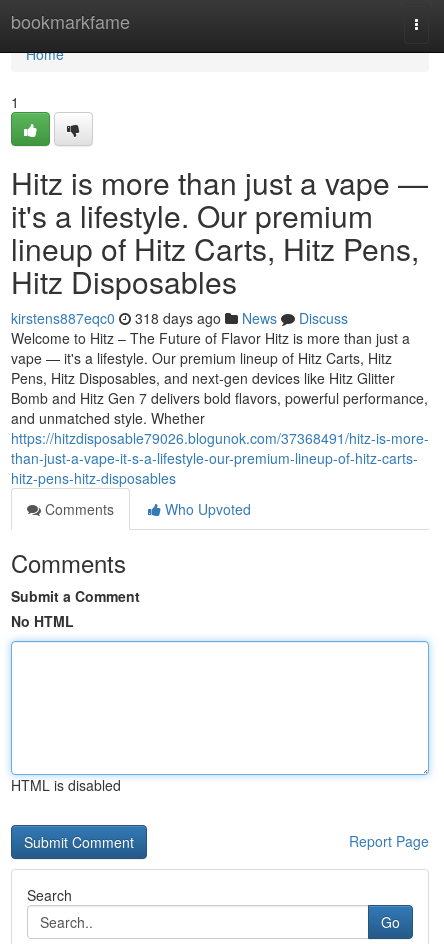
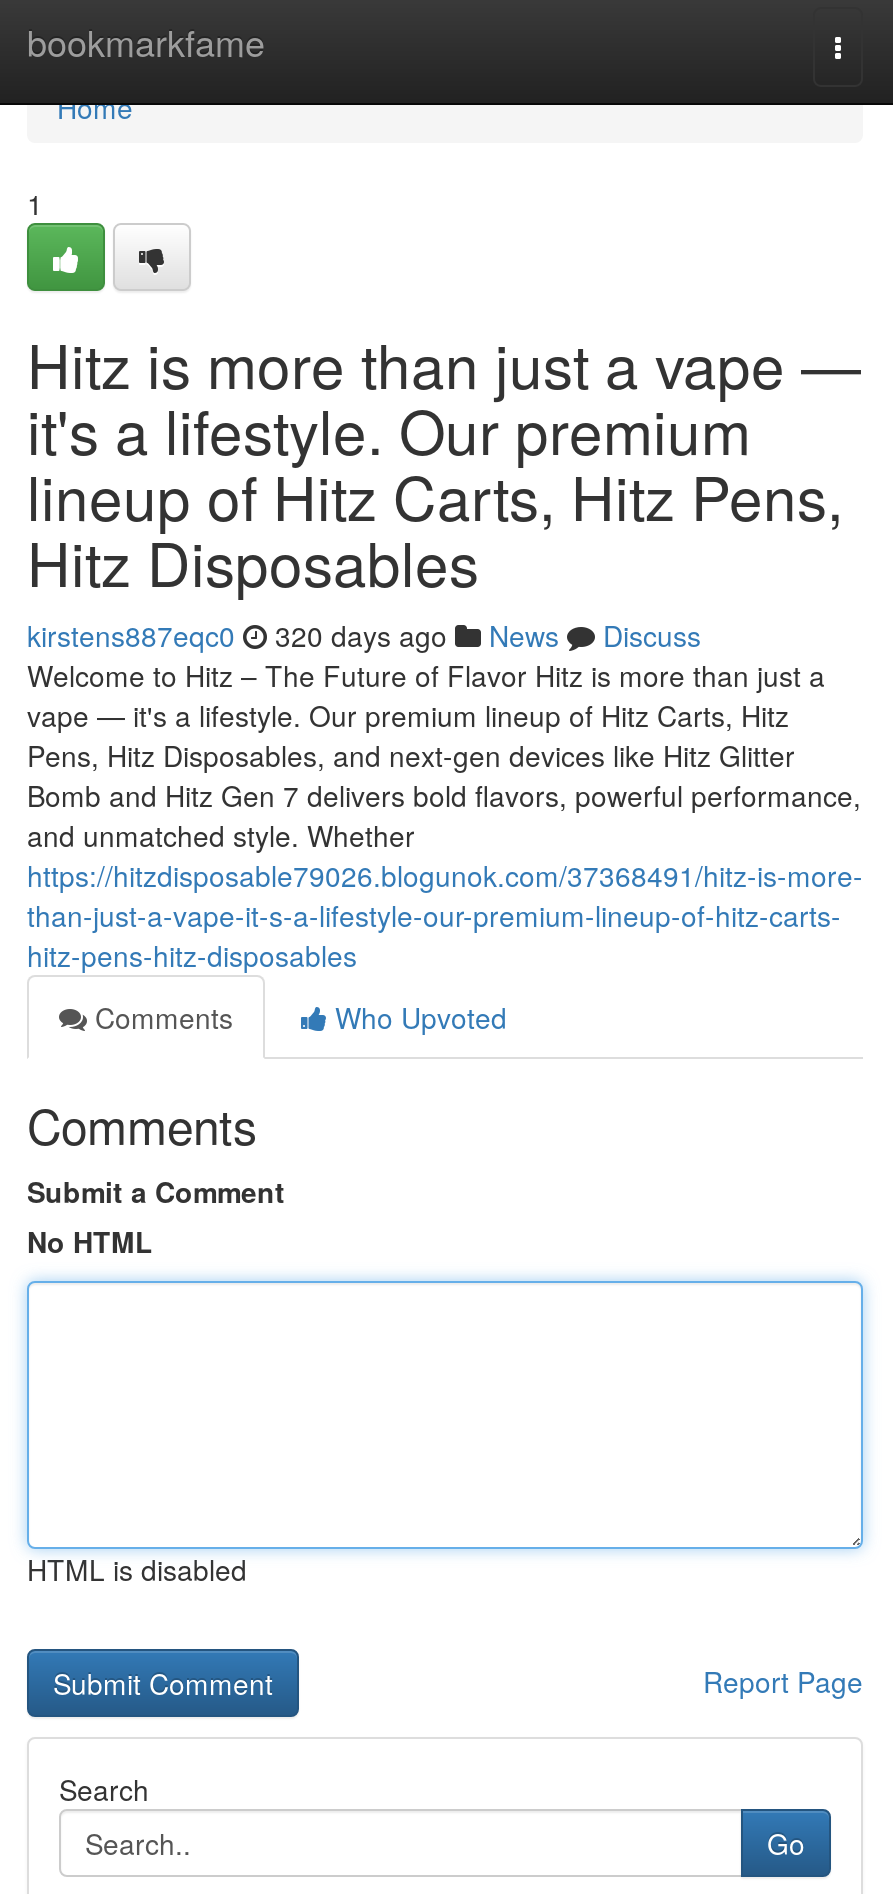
- kirstens887eqc0 318 days ago News Discuss
+ kirstens887eqc0 320 days ago News Discuss
